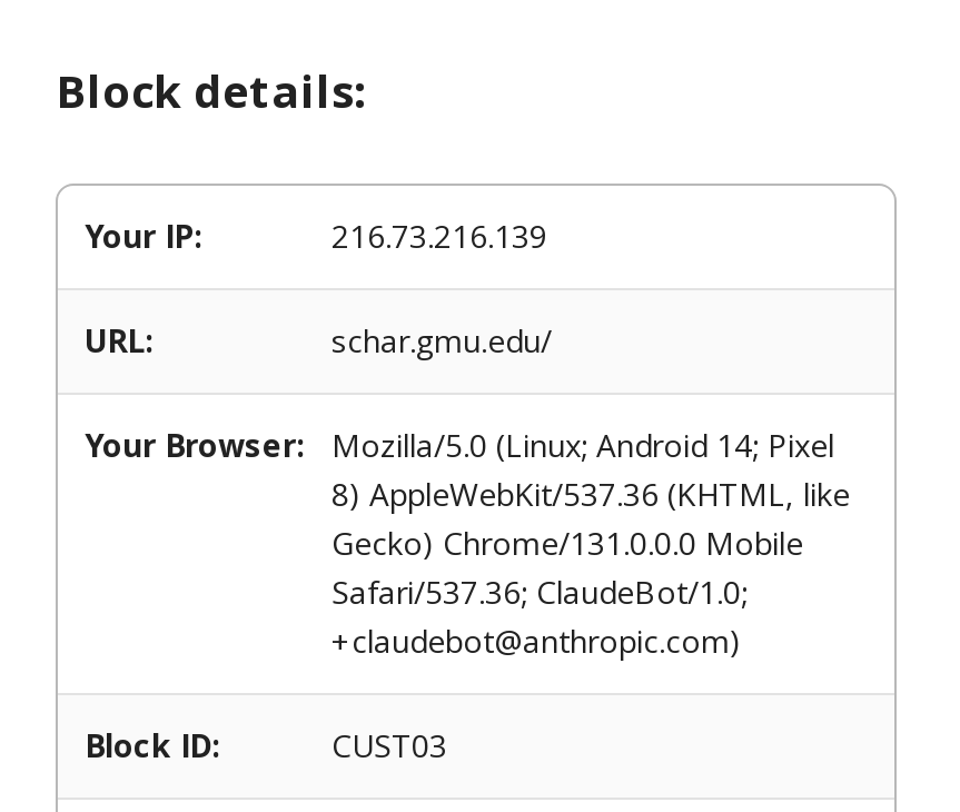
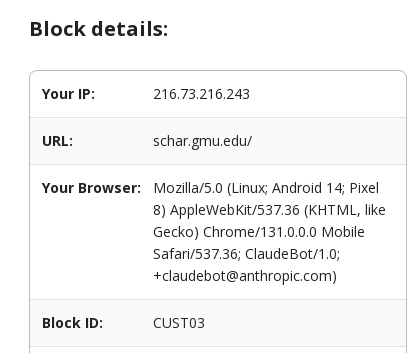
- 216.73.216.139
+ 216.73.216.243
